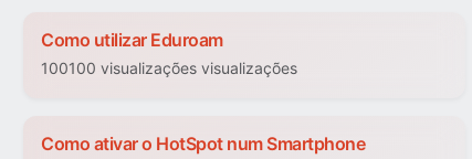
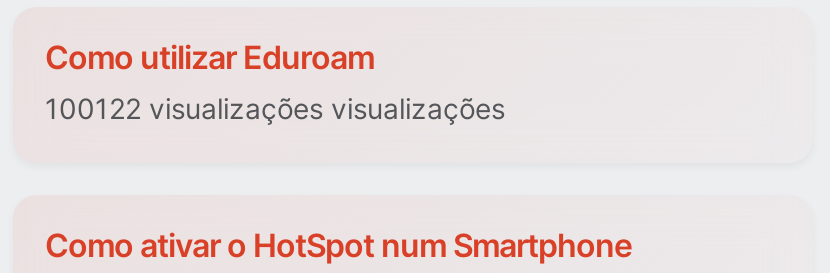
- 100100 visualizações visualizações
+ 100122 visualizações visualizações
